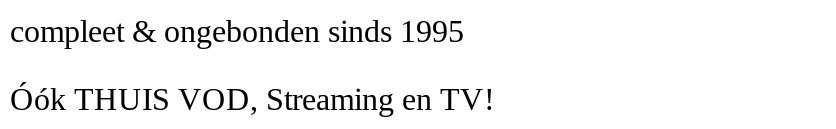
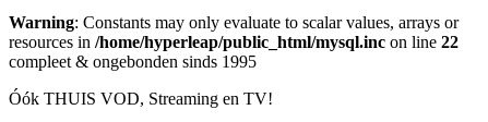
+ Warning: Constants may only evaluate to scalar values, arrays or
+ resources in /home/hyperleap/public_html/mysql.inc on line 22
